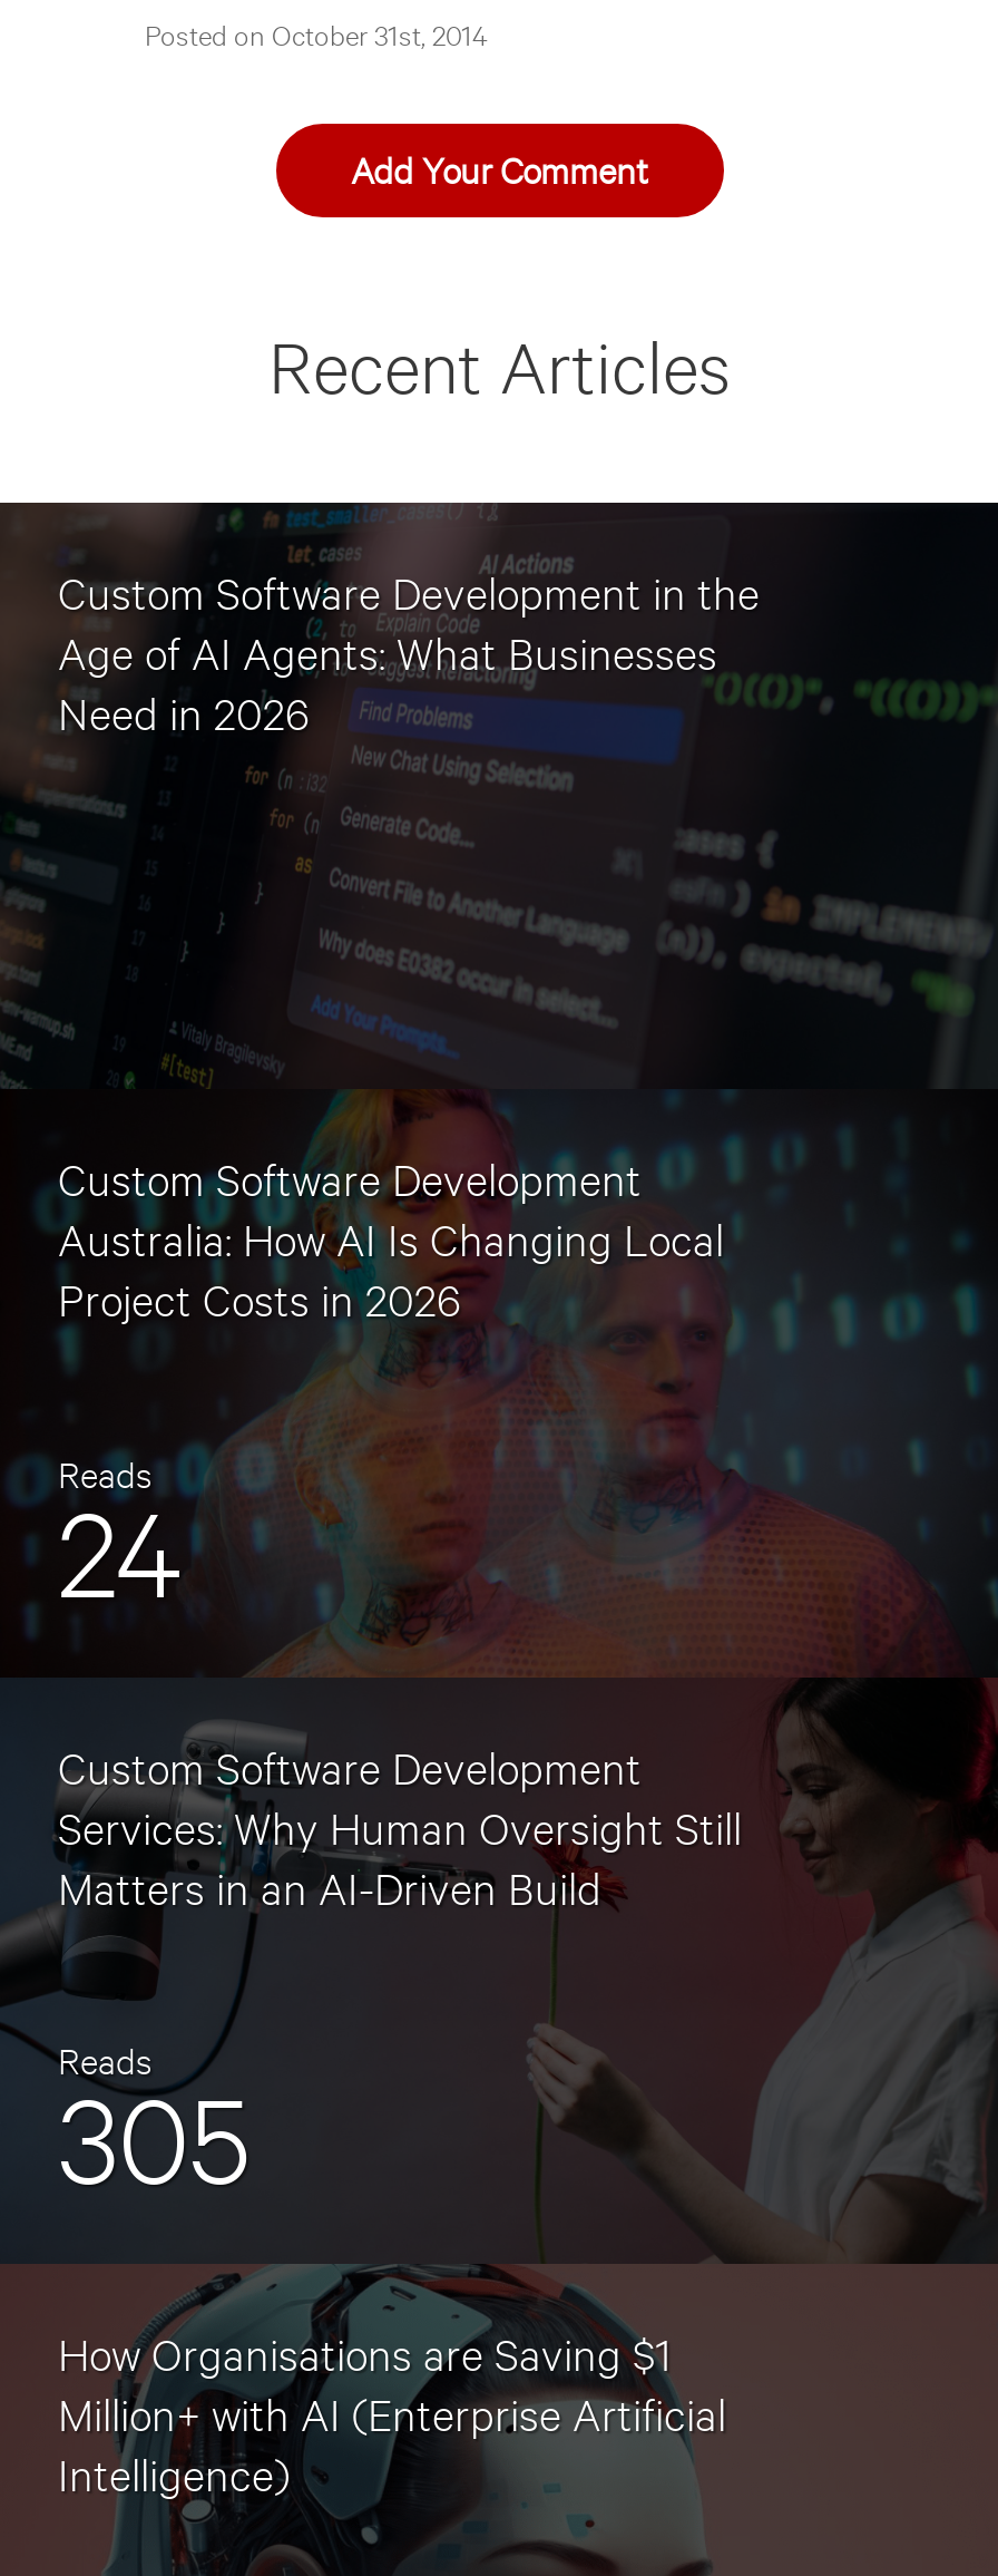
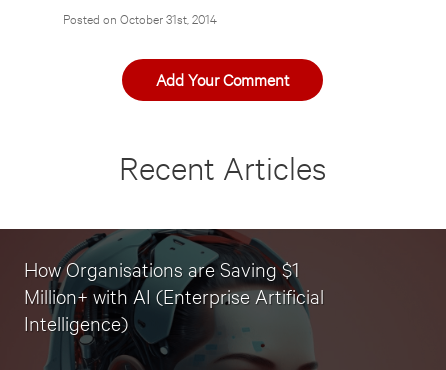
- [image]
- Custom Software Development in the
- Age of AI Agents: What Businesses
- Need in 2026

- Custom Software Development
- Australia: How AI Is Changing Local
- Project Costs in 2026
- Reads
- 24
- Custom Software Development
- Services: Why Human Oversight Still
- Matters in an AI-Driven Build
- Reads
- 305
